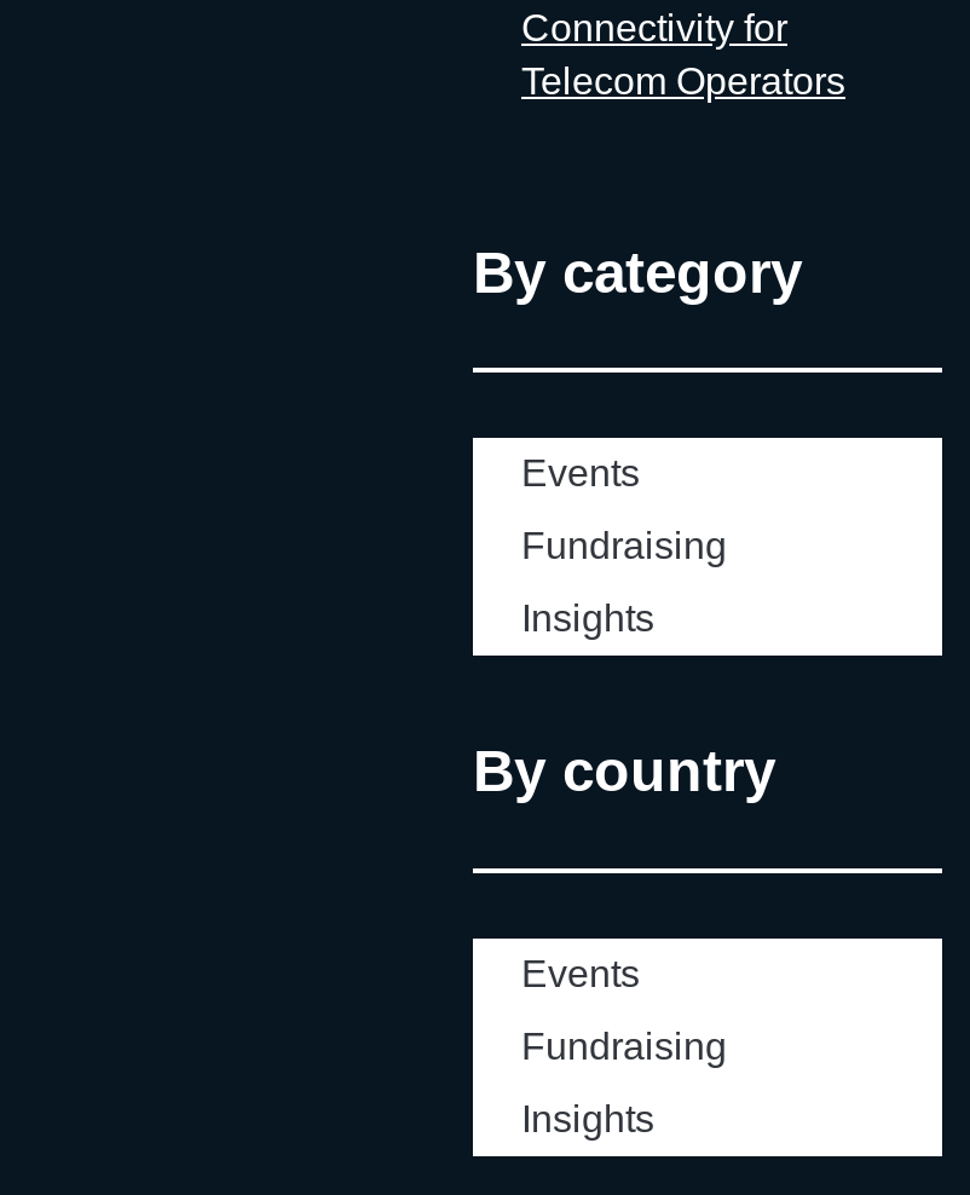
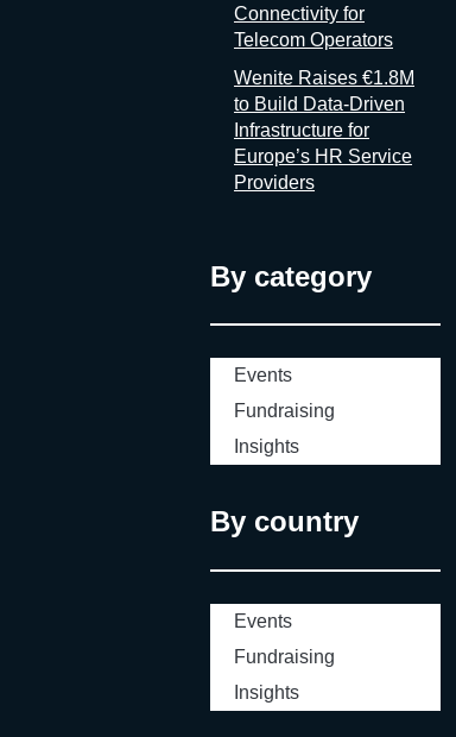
+ Wenite Raises €1.8M
+ to Build Data-Driven
+ Infrastructure for
+ Europe’s HR Service
+ Providers
